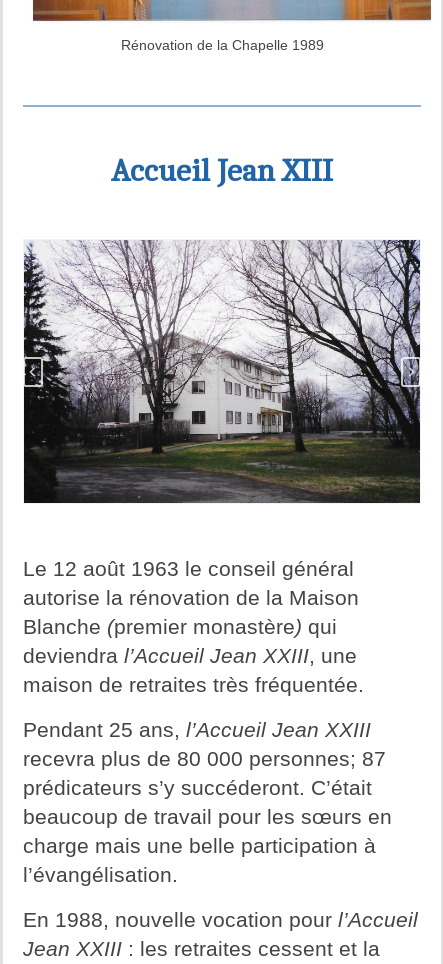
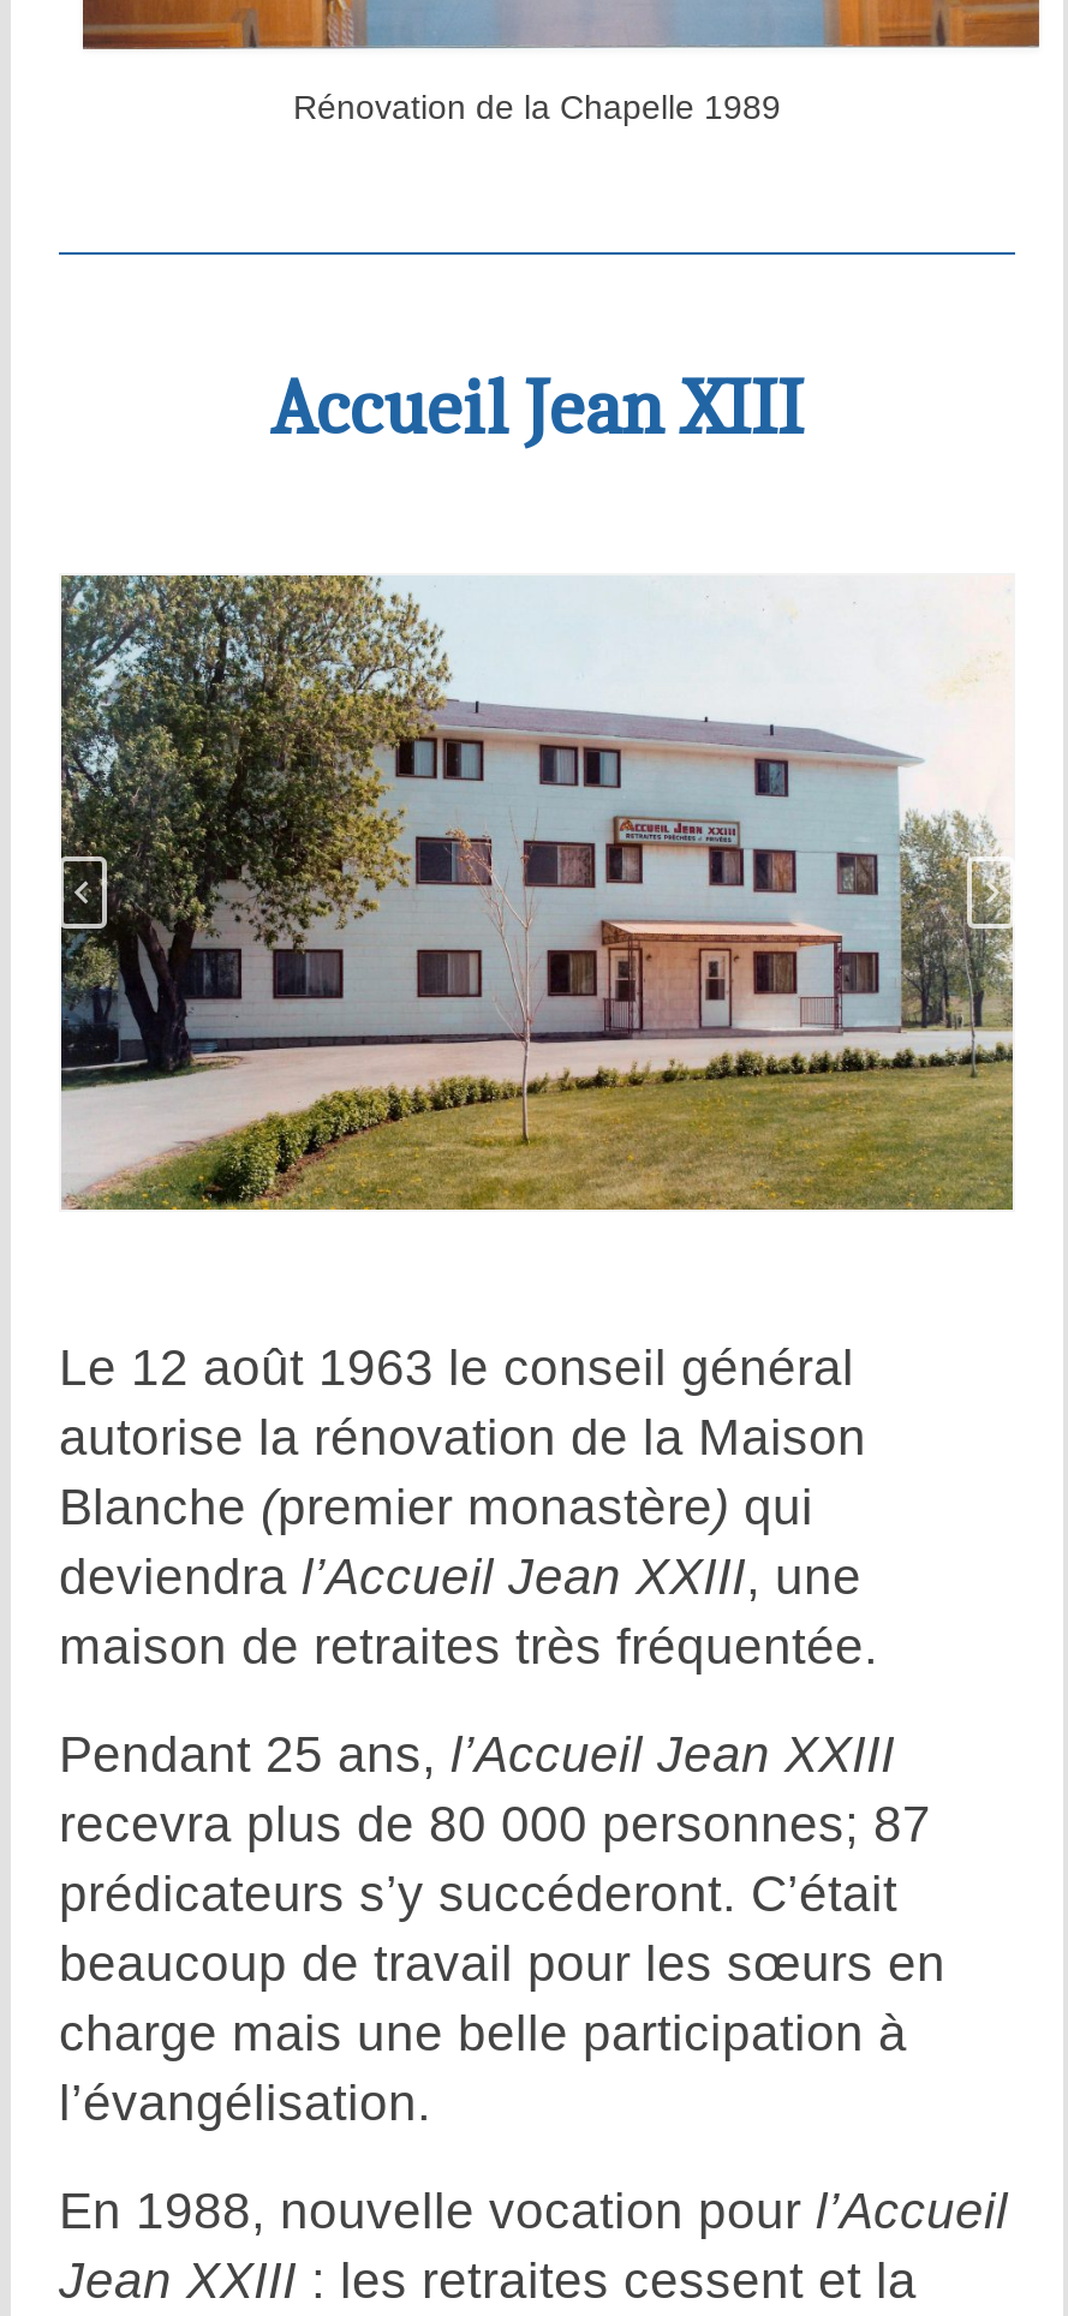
- [image]
+ [image]
